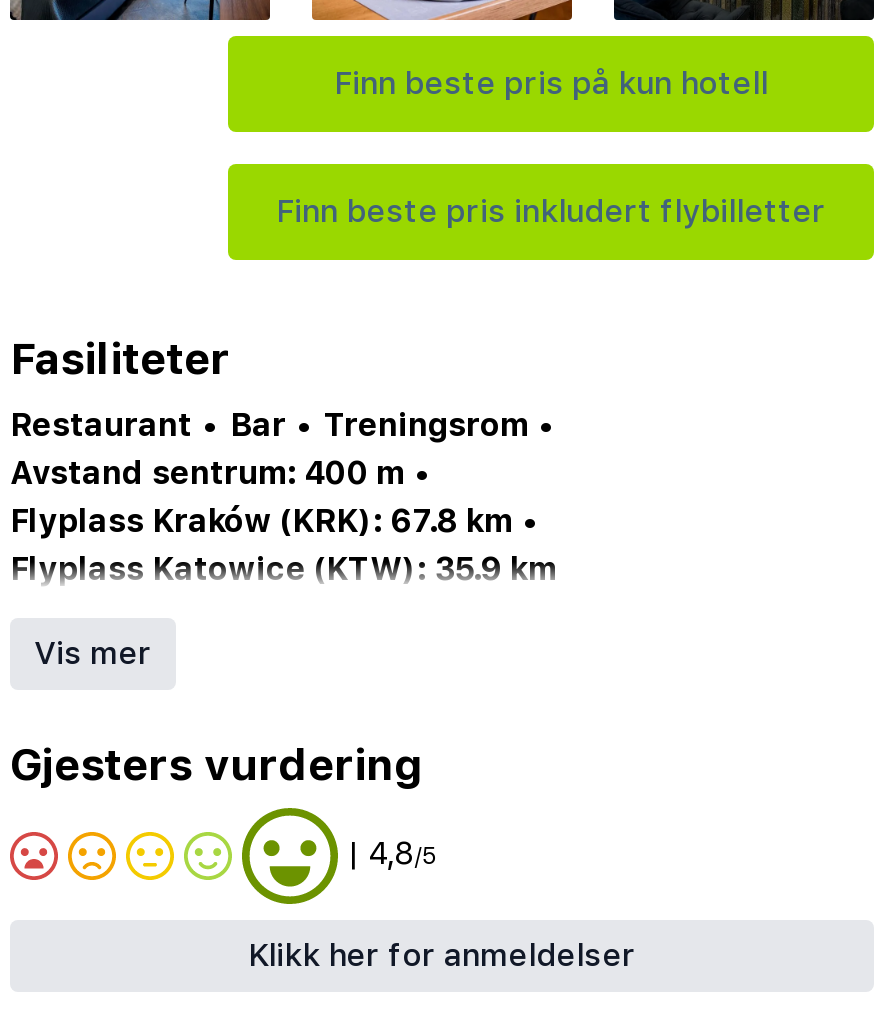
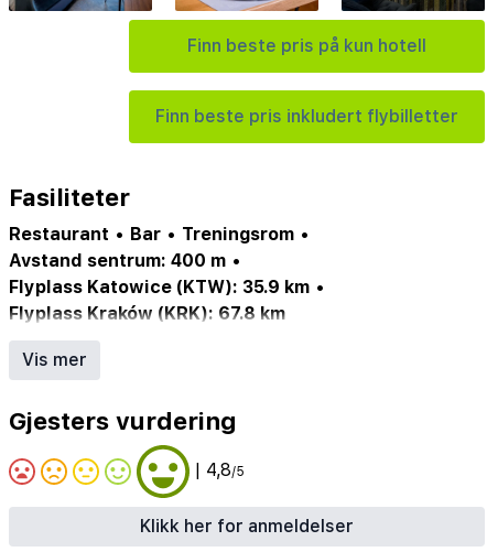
- Flyplass Kraków (KRK): 67.8 km •
+ Flyplass Katowice (KTW): 35.9 km •

- Flyplass Katowice (KTW): 35.9 km
+ Flyplass Kraków (KRK): 67.8 km
